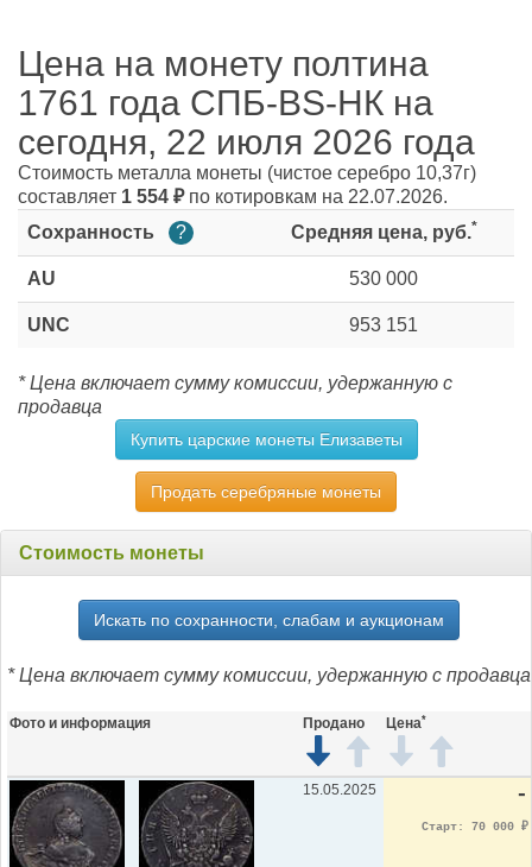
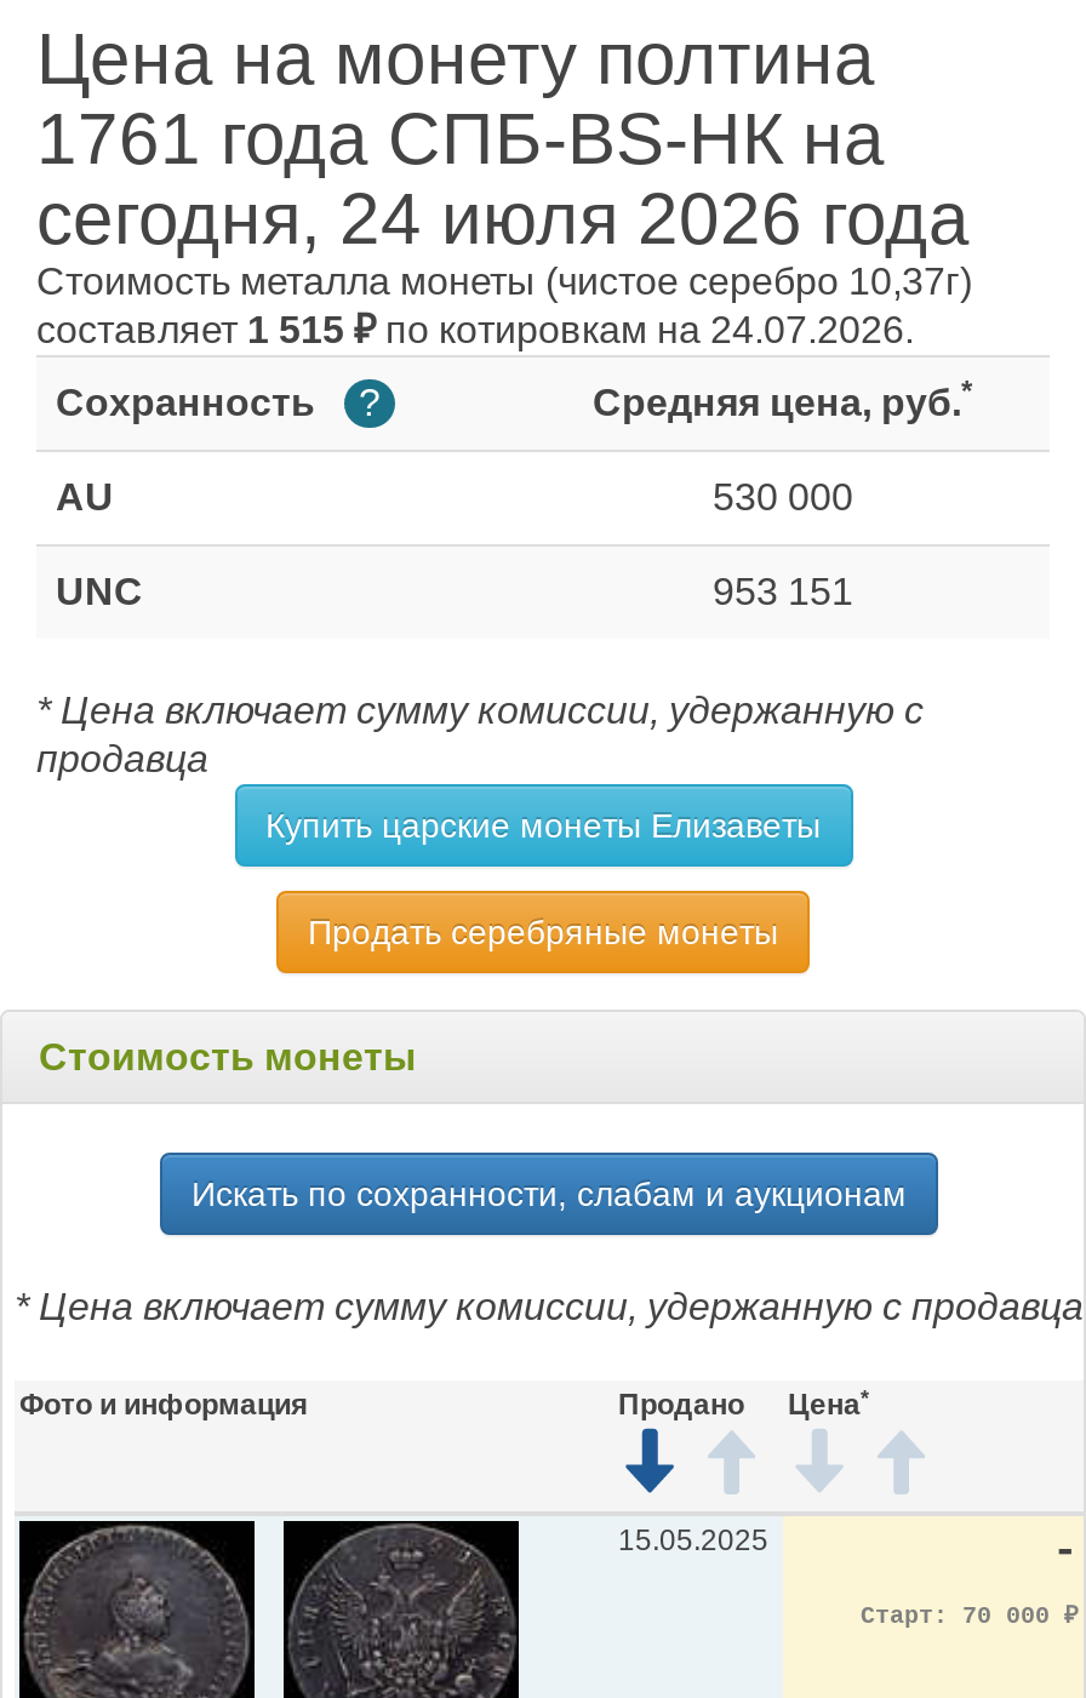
- сегодня, 22 июля 2026 года
+ сегодня, 24 июля 2026 года

- составляет 1 554 ₽ по котировкам на 22.07.2026.
+ составляет 1 515 ₽ по котировкам на 24.07.2026.
